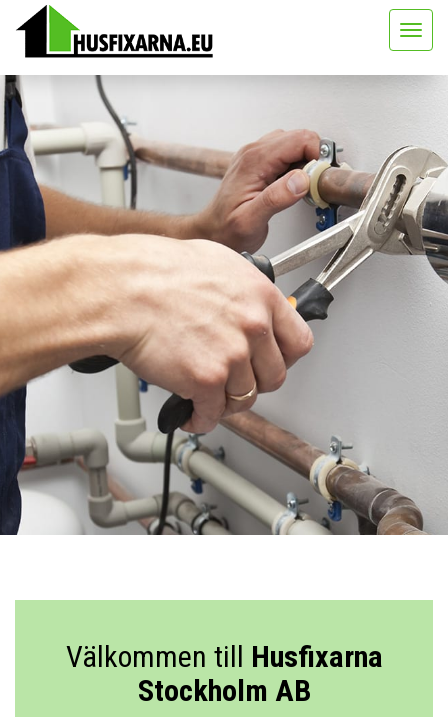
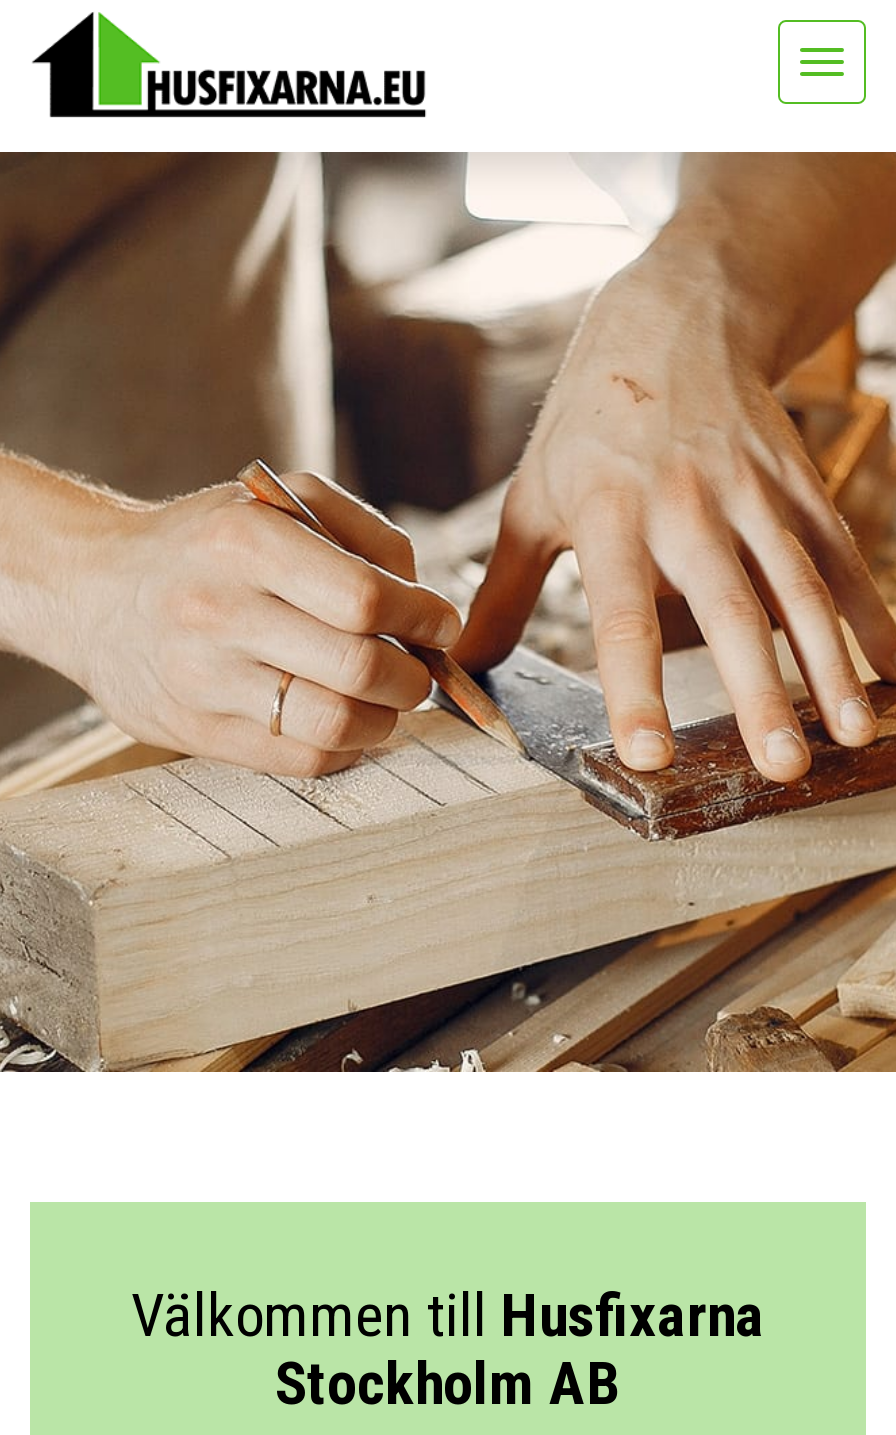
- [image]
+ [image]
